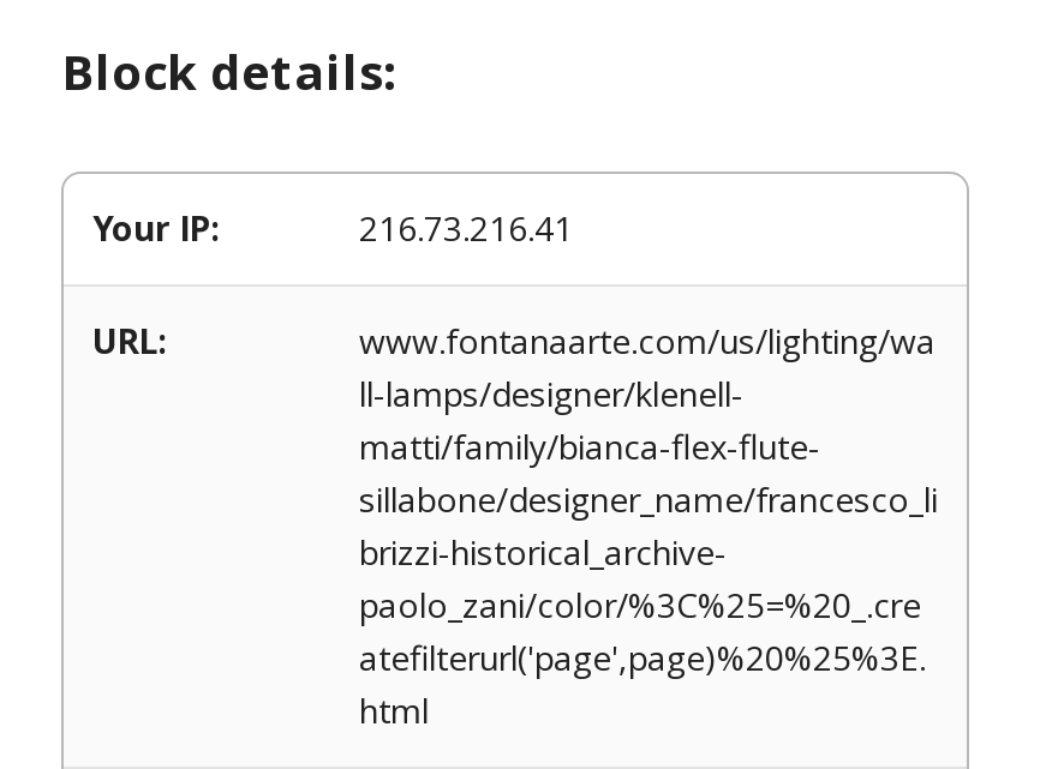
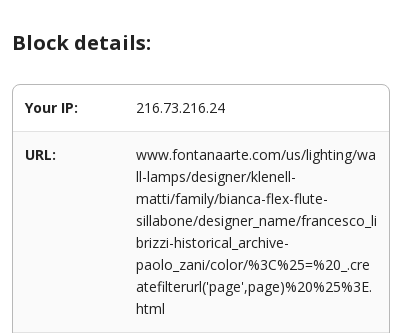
- 216.73.216.41
+ 216.73.216.24
